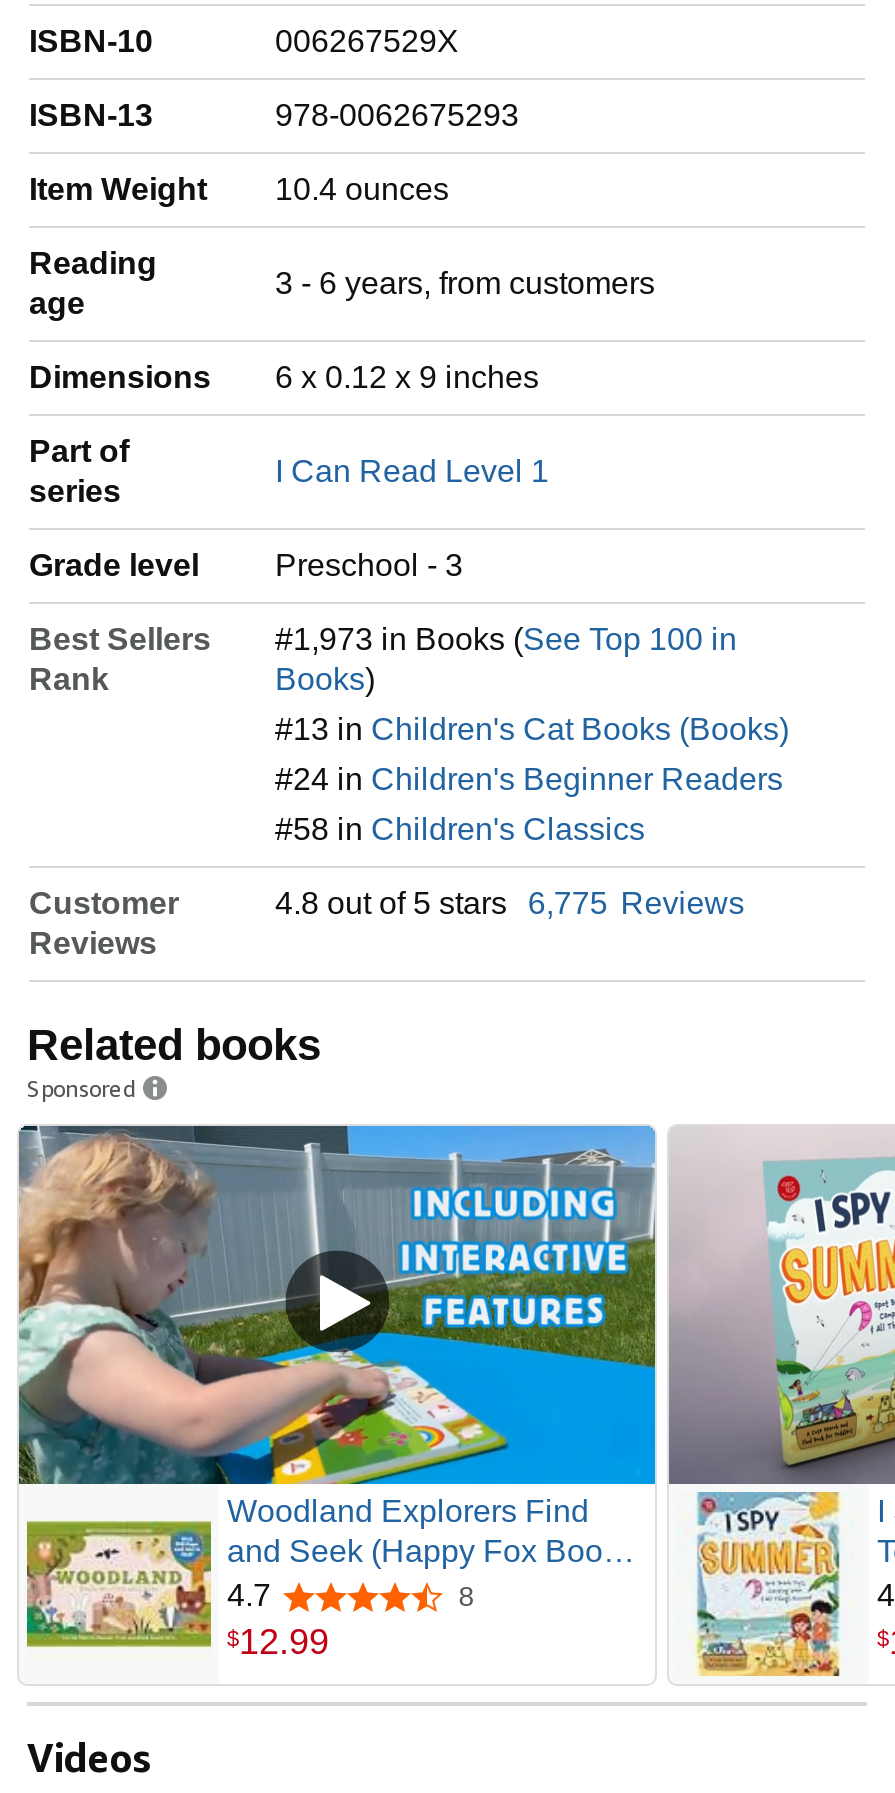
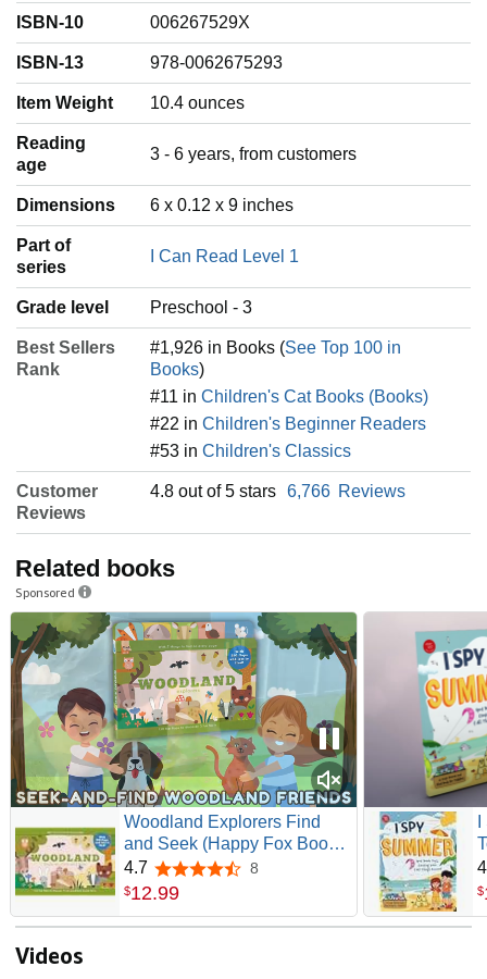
- #1,973 in Books (See Top 100 in
+ #1,926 in Books (See Top 100 in

- #13 in Children's Cat Books (Books)
+ #11 in Children's Cat Books (Books)

- #24 in Children's Beginner Readers
+ #22 in Children's Beginner Readers

- #58 in Children's Classics
+ #53 in Children's Classics

- 4.8 out of 5 stars 6,775 Reviews
+ 4.8 out of 5 stars 6,766 Reviews

- [image]
+ [image]
